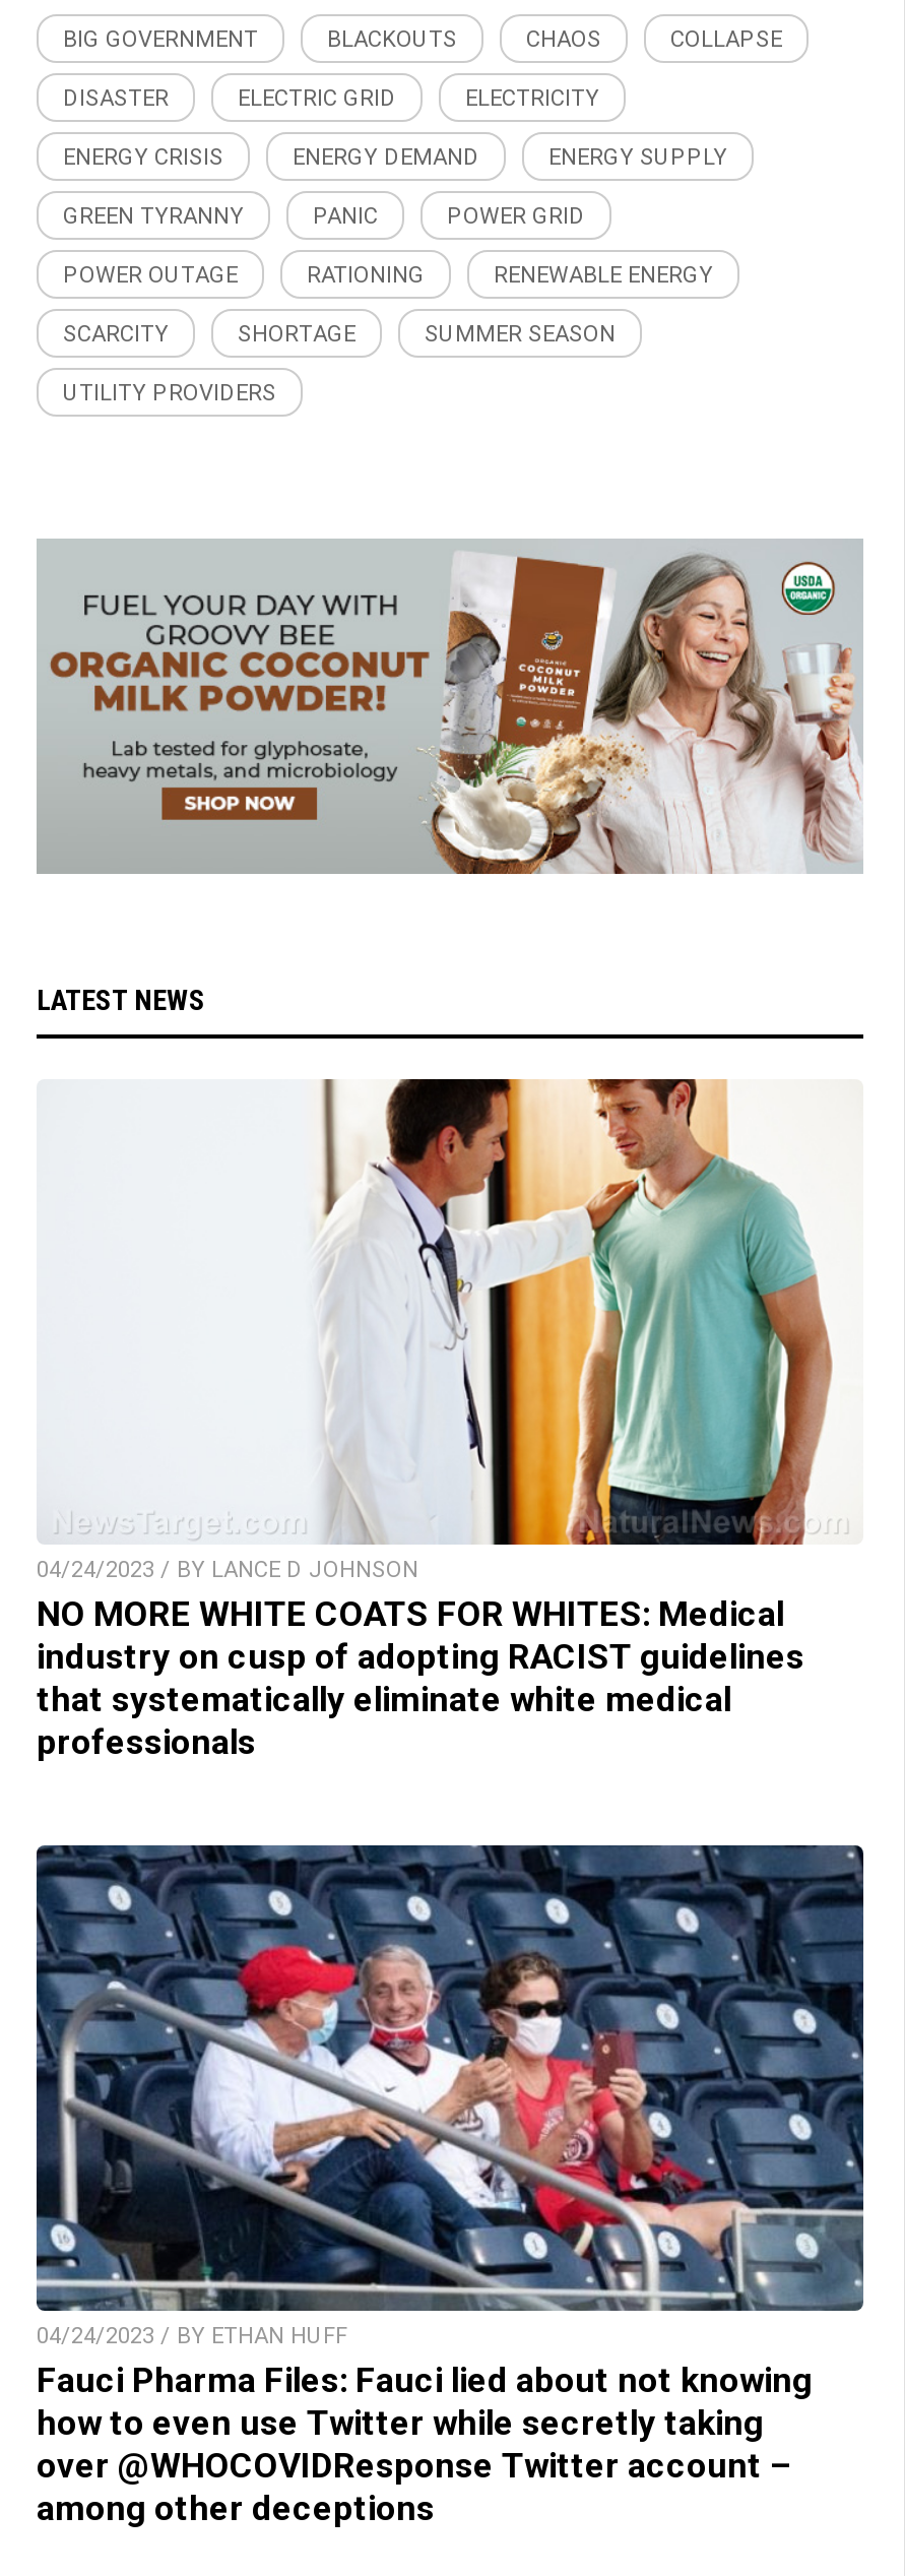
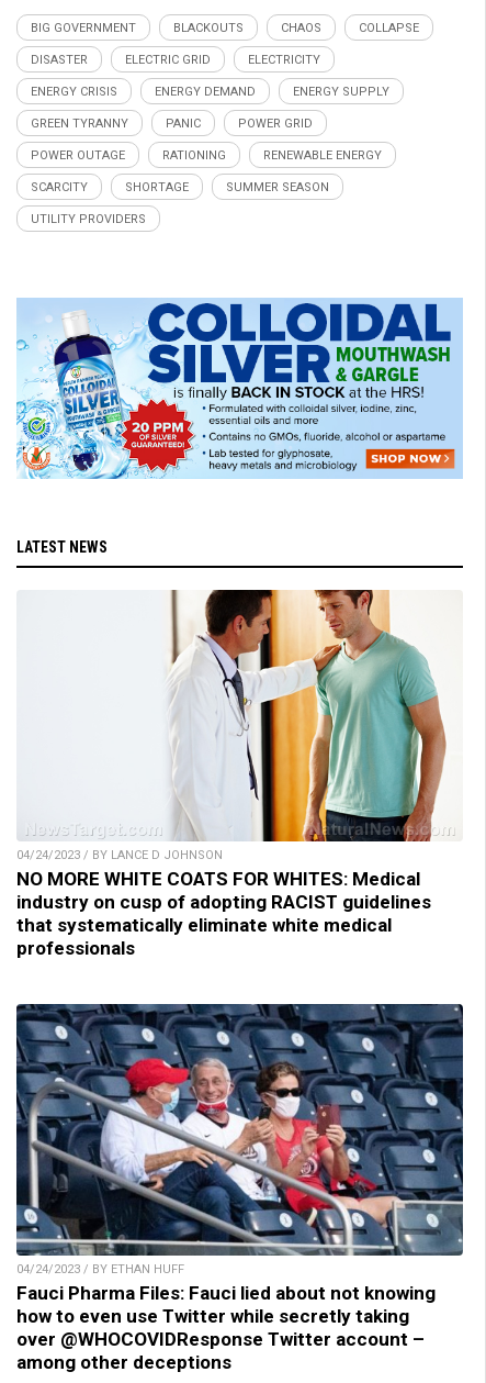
- [image]
+ [image]
